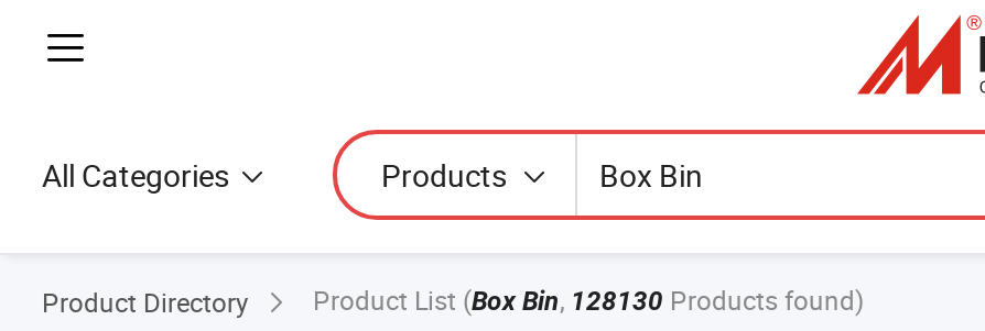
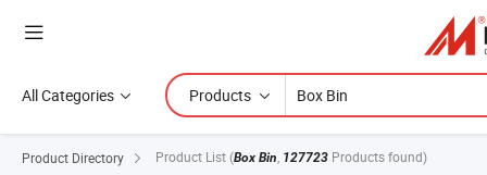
- Product List (Box Bin, 128130 Products found)
+ Product List (Box Bin, 127723 Products found)
